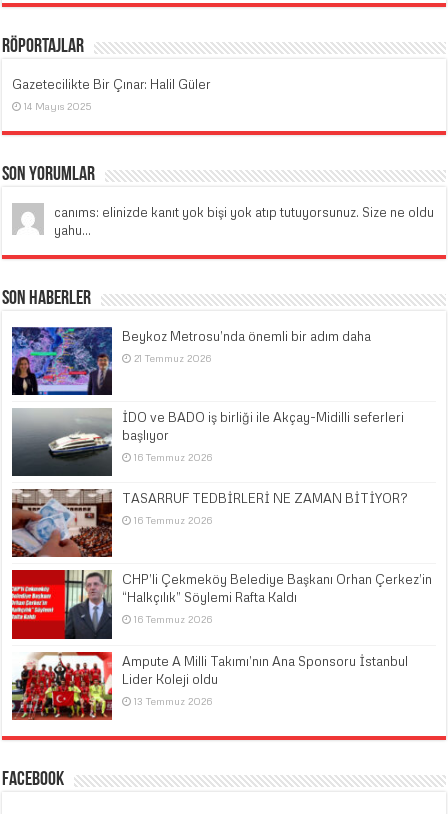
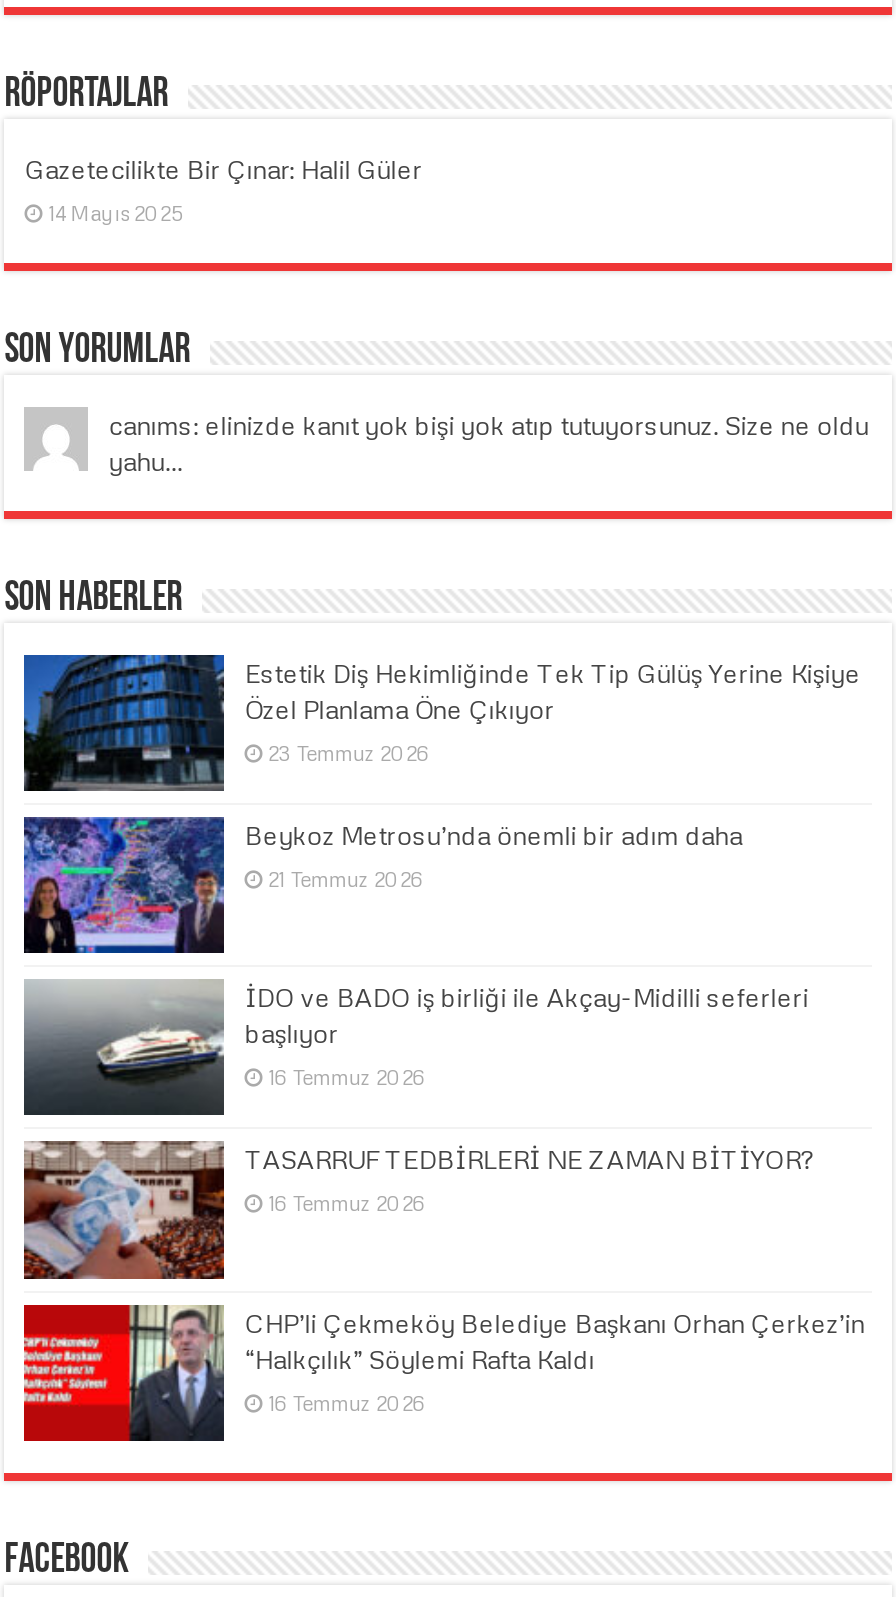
+ [image]
+ Estetik Diş Hekimliğinde Tek Tip Gülüş Yerine Kişiye
+ Özel Planlama Öne Çıkıyor
+ 23 Temmuz 2026

moved down: [image] | Beykoz Metrosu’nda önemli bir adım daha | 21 Temmuz 2026 | ... | “Halkçılık” Söylemi Rafta Kaldı | 16 Temmuz 2026

- [image]
- Ampute A Milli Takımı’nın Ana Sponsoru İstanbul
- Lider Koleji oldu
- 13 Temmuz 2026
